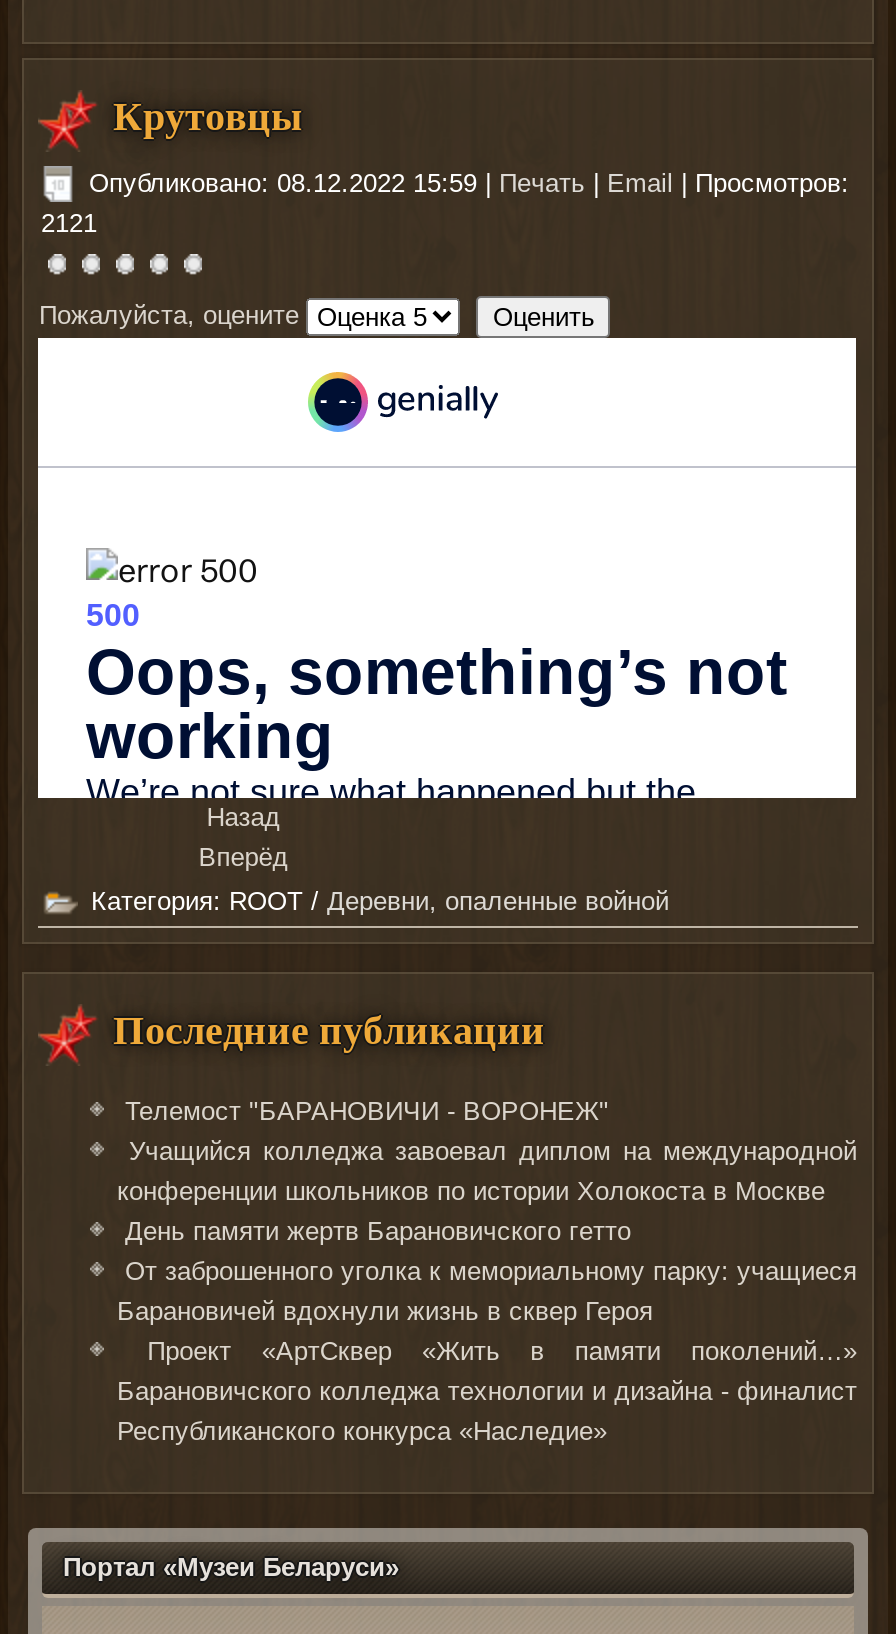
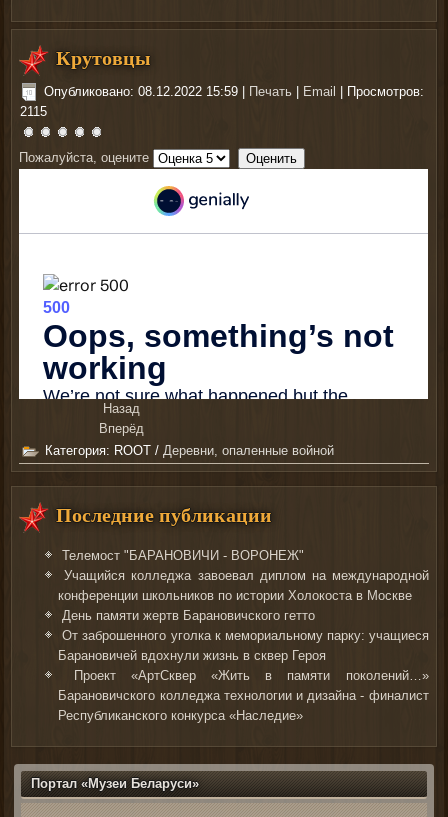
- 2121
+ 2115
